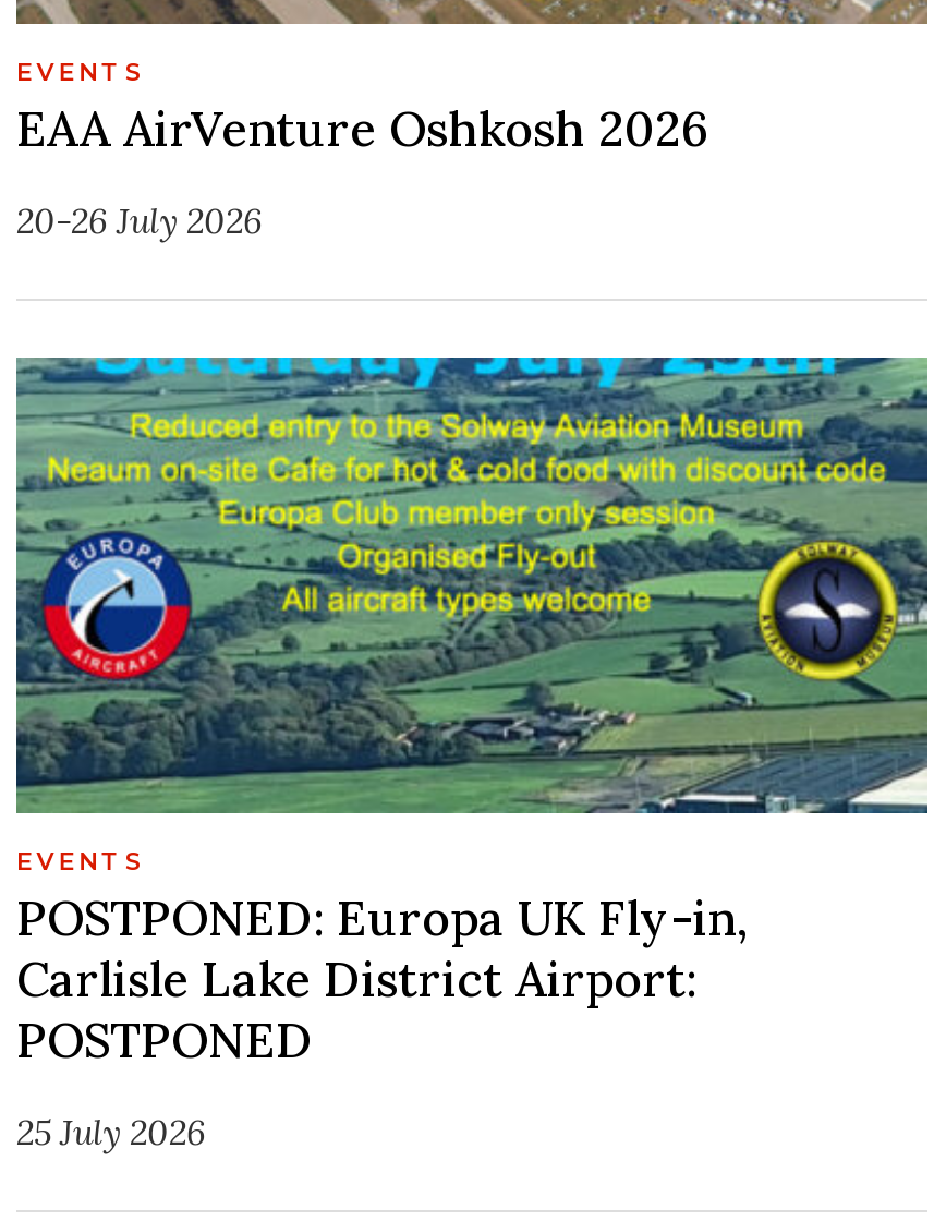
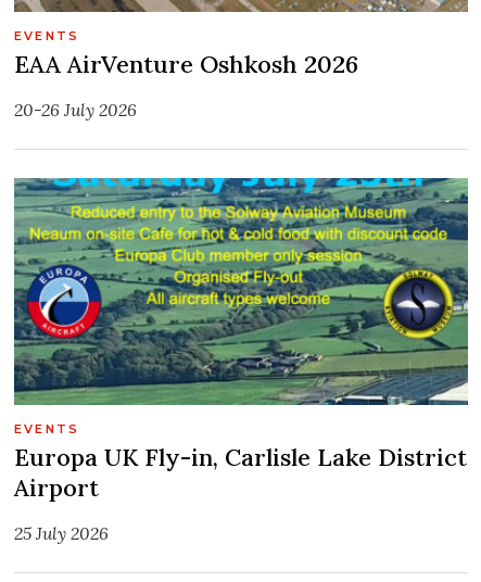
- POSTPONED: Europa UK Fly-in,
- Carlisle Lake District Airport:
- POSTPONED
+ Europa UK Fly-in, Carlisle Lake District
+ Airport
